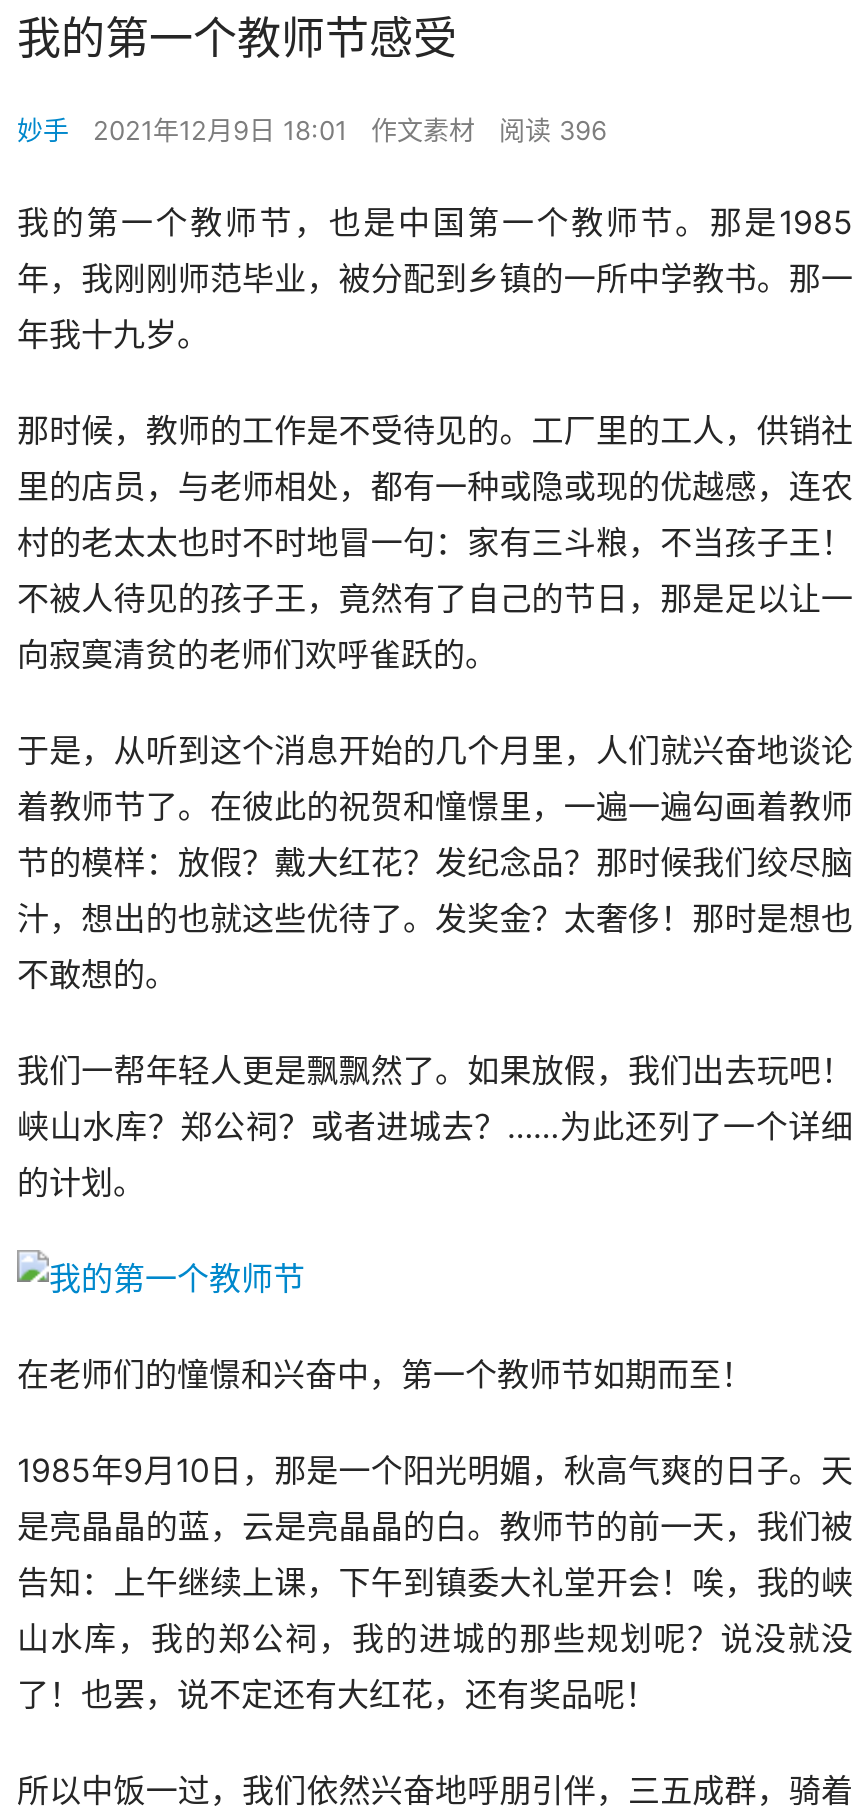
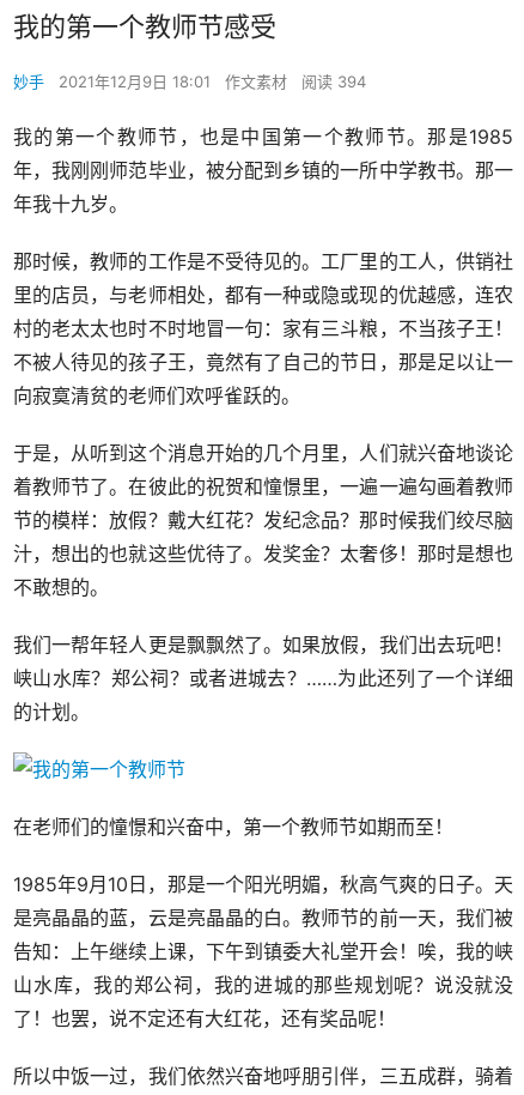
- 妙手 2021年12月9日 18:01 作文素材 阅读 396
+ 妙手 2021年12月9日 18:01 作文素材 阅读 394
